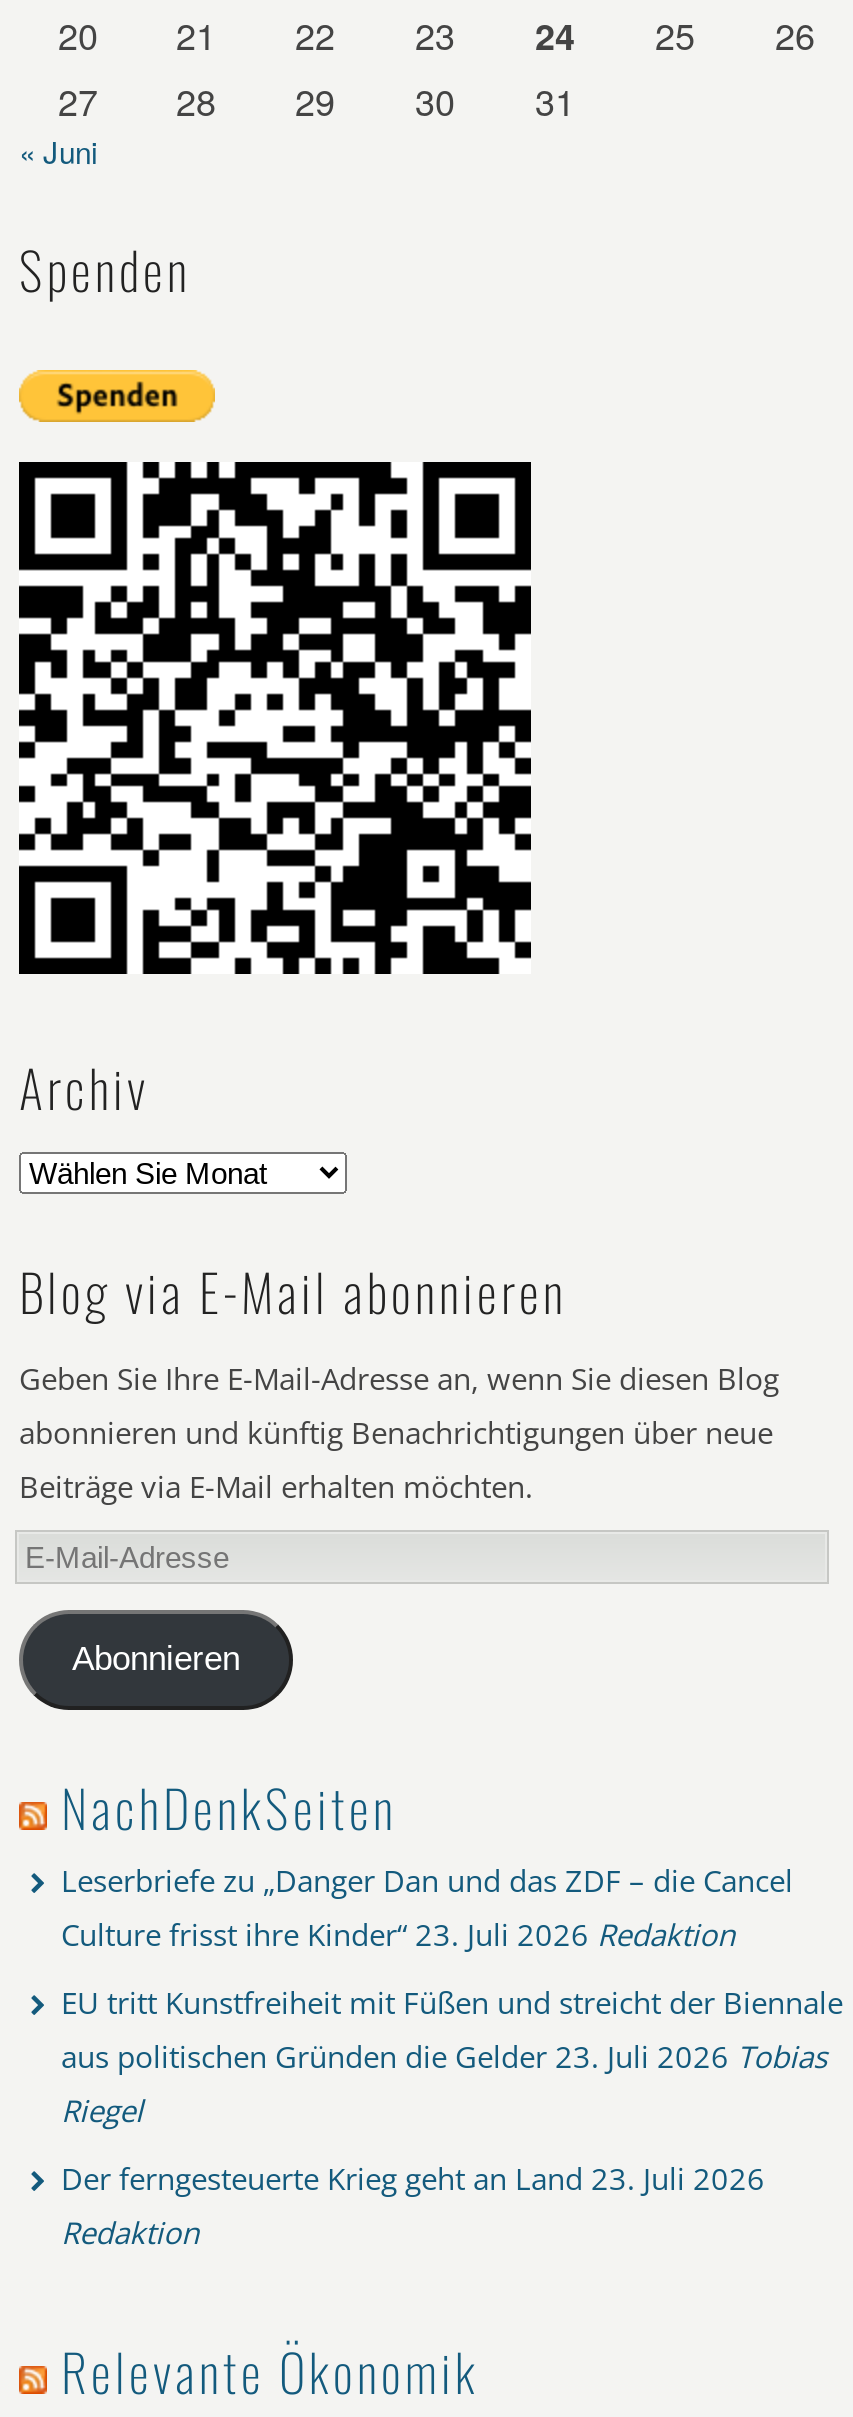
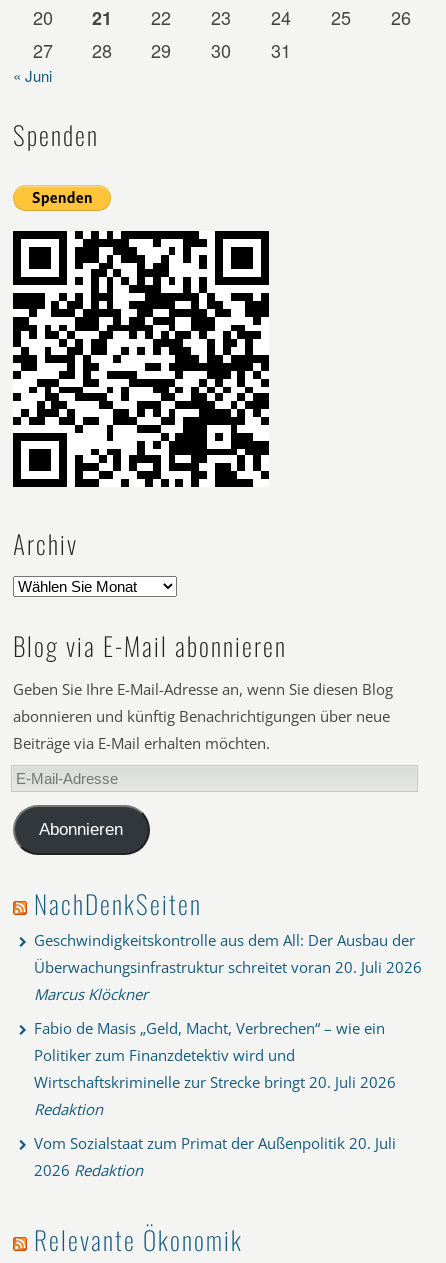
- Leserbriefe zu „Danger Dan und das ZDF – die Cancel
- Culture frisst ihre Kinder“ 23. Juli 2026 Redaktion
- EU tritt Kunstfreiheit mit Füßen und streicht der Biennale
- aus politischen Gründen die Gelder 23. Juli 2026 Tobias
- Riegel
- Der ferngesteuerte Krieg geht an Land 23. Juli 2026
+ Geschwindigkeitskontrolle aus dem All: Der Ausbau der
+ Überwachungsinfrastruktur schreitet voran 20. Juli 2026
+ Marcus Klöckner
+ Fabio de Masis „Geld, Macht, Verbrechen“ – wie ein
+ Politiker zum Finanzdetektiv wird und
+ Wirtschaftskriminelle zur Strecke bringt 20. Juli 2026

+ Vom Sozialstaat zum Primat der Außenpolitik 20. Juli
+ 2026 Redaktion
